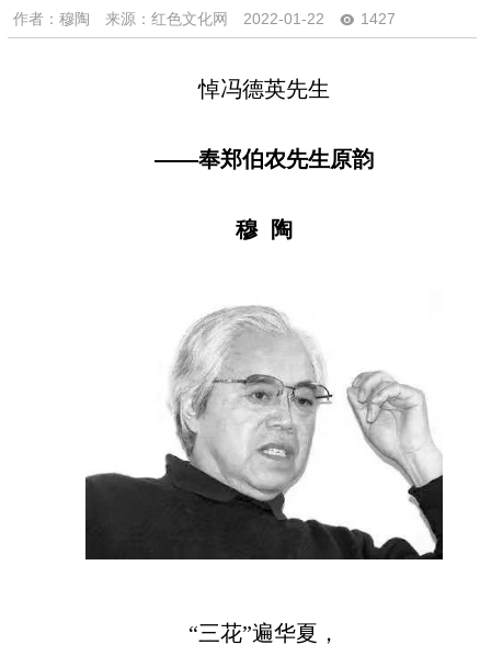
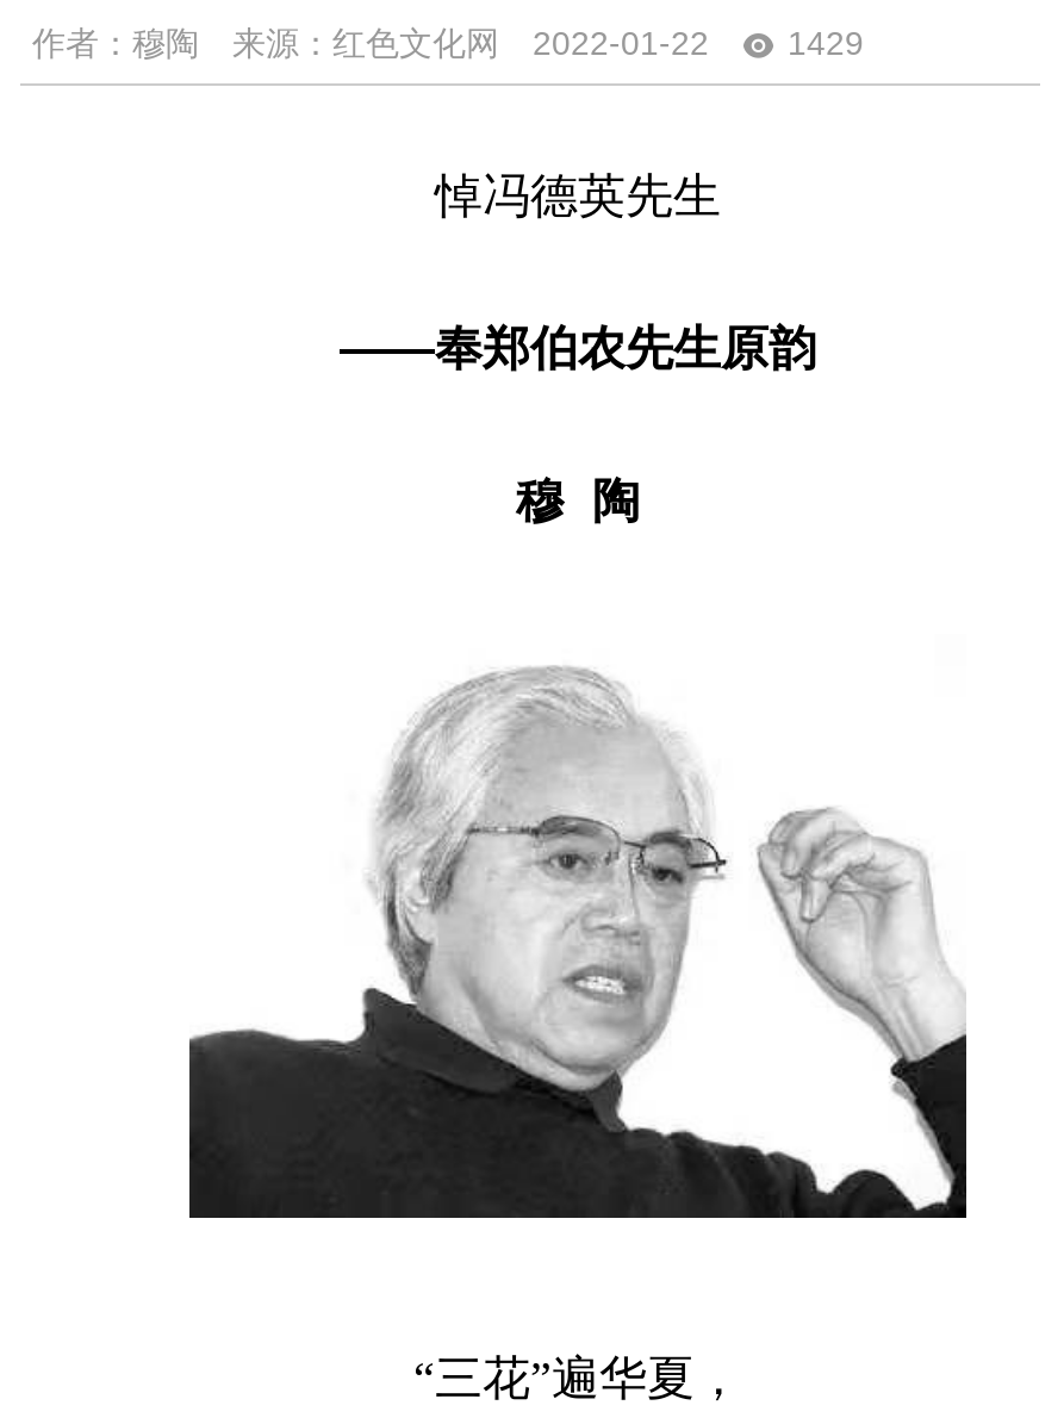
- 1427
+ 1429
